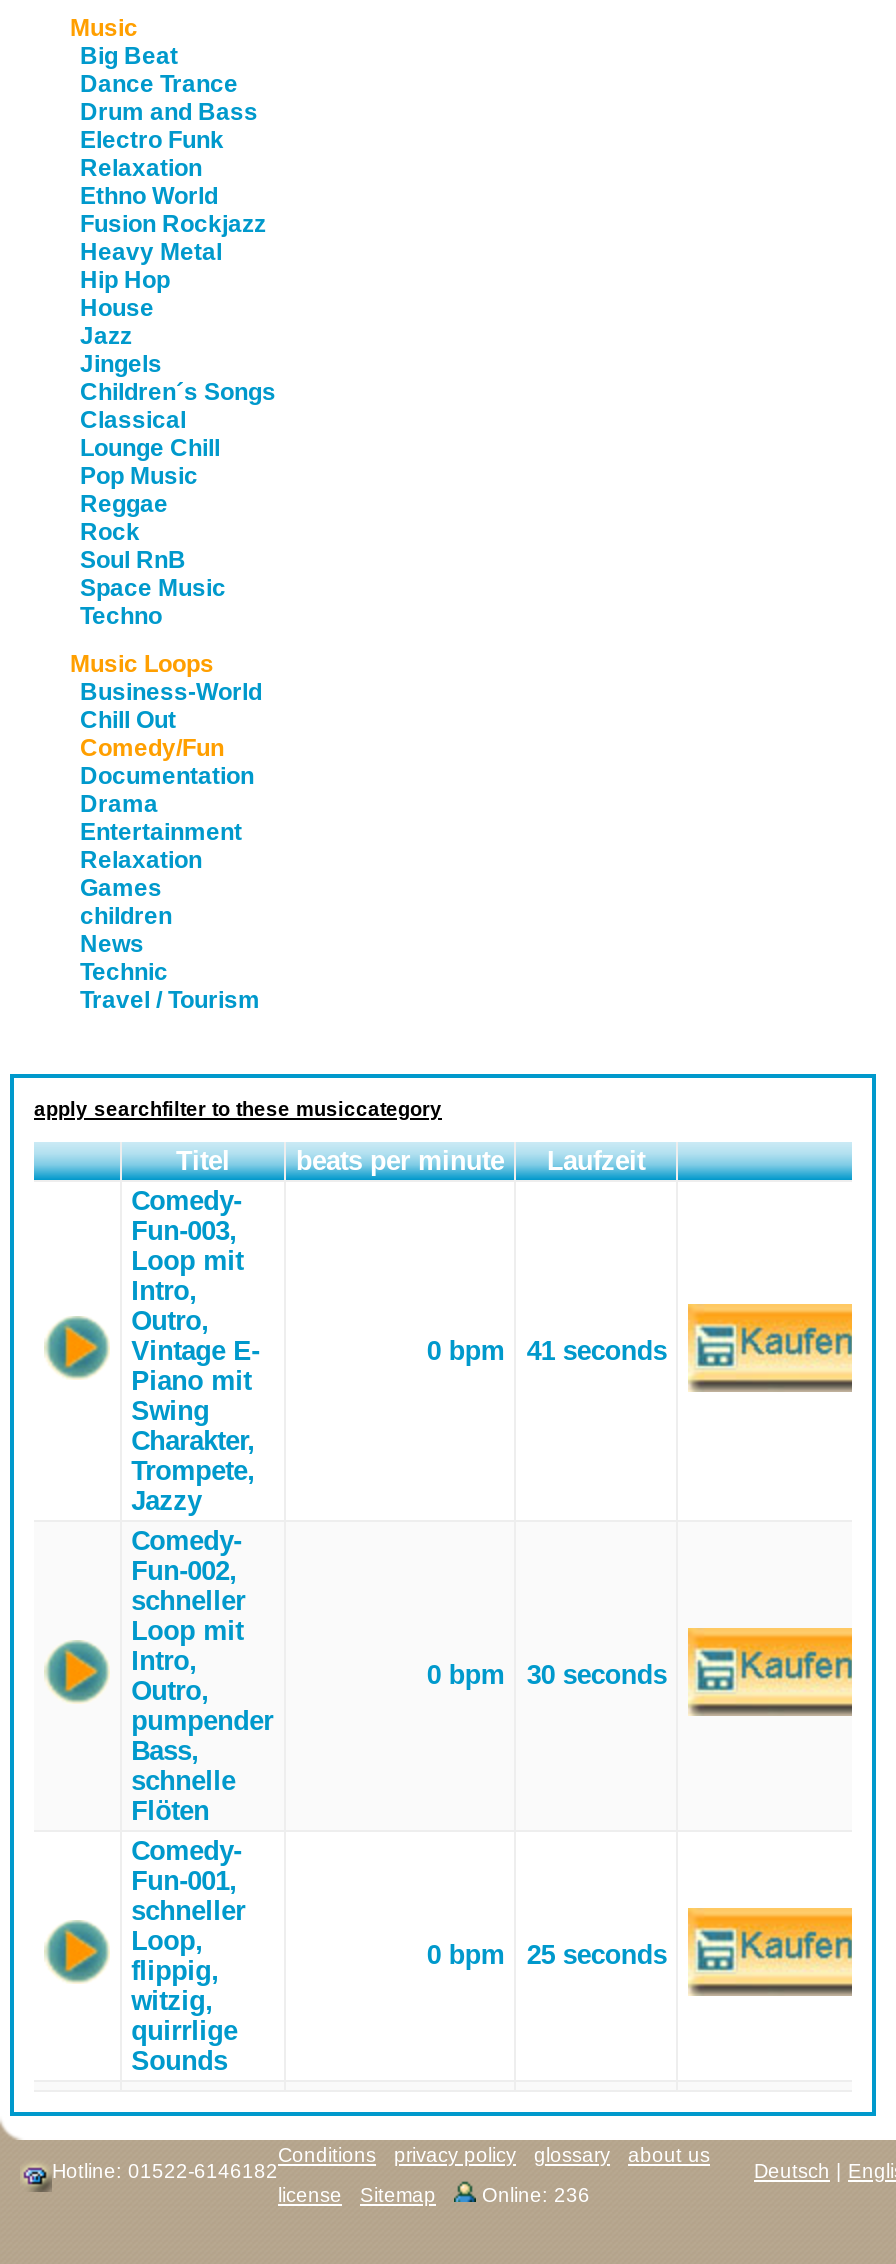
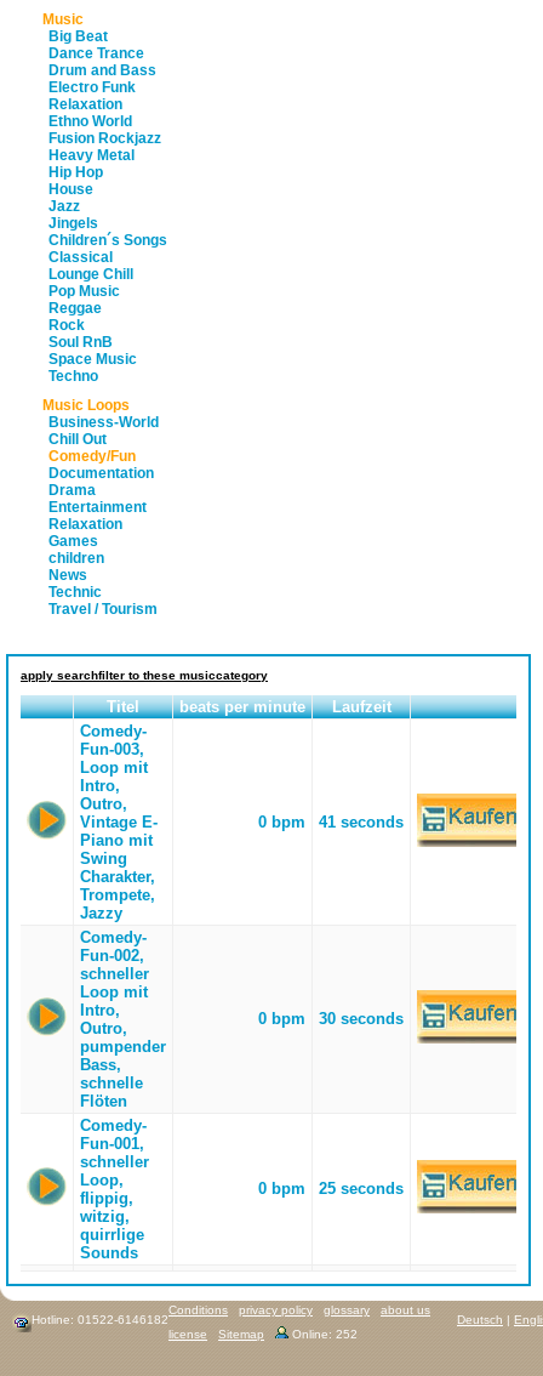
- license Sitemap Online: 236
+ license Sitemap Online: 252
